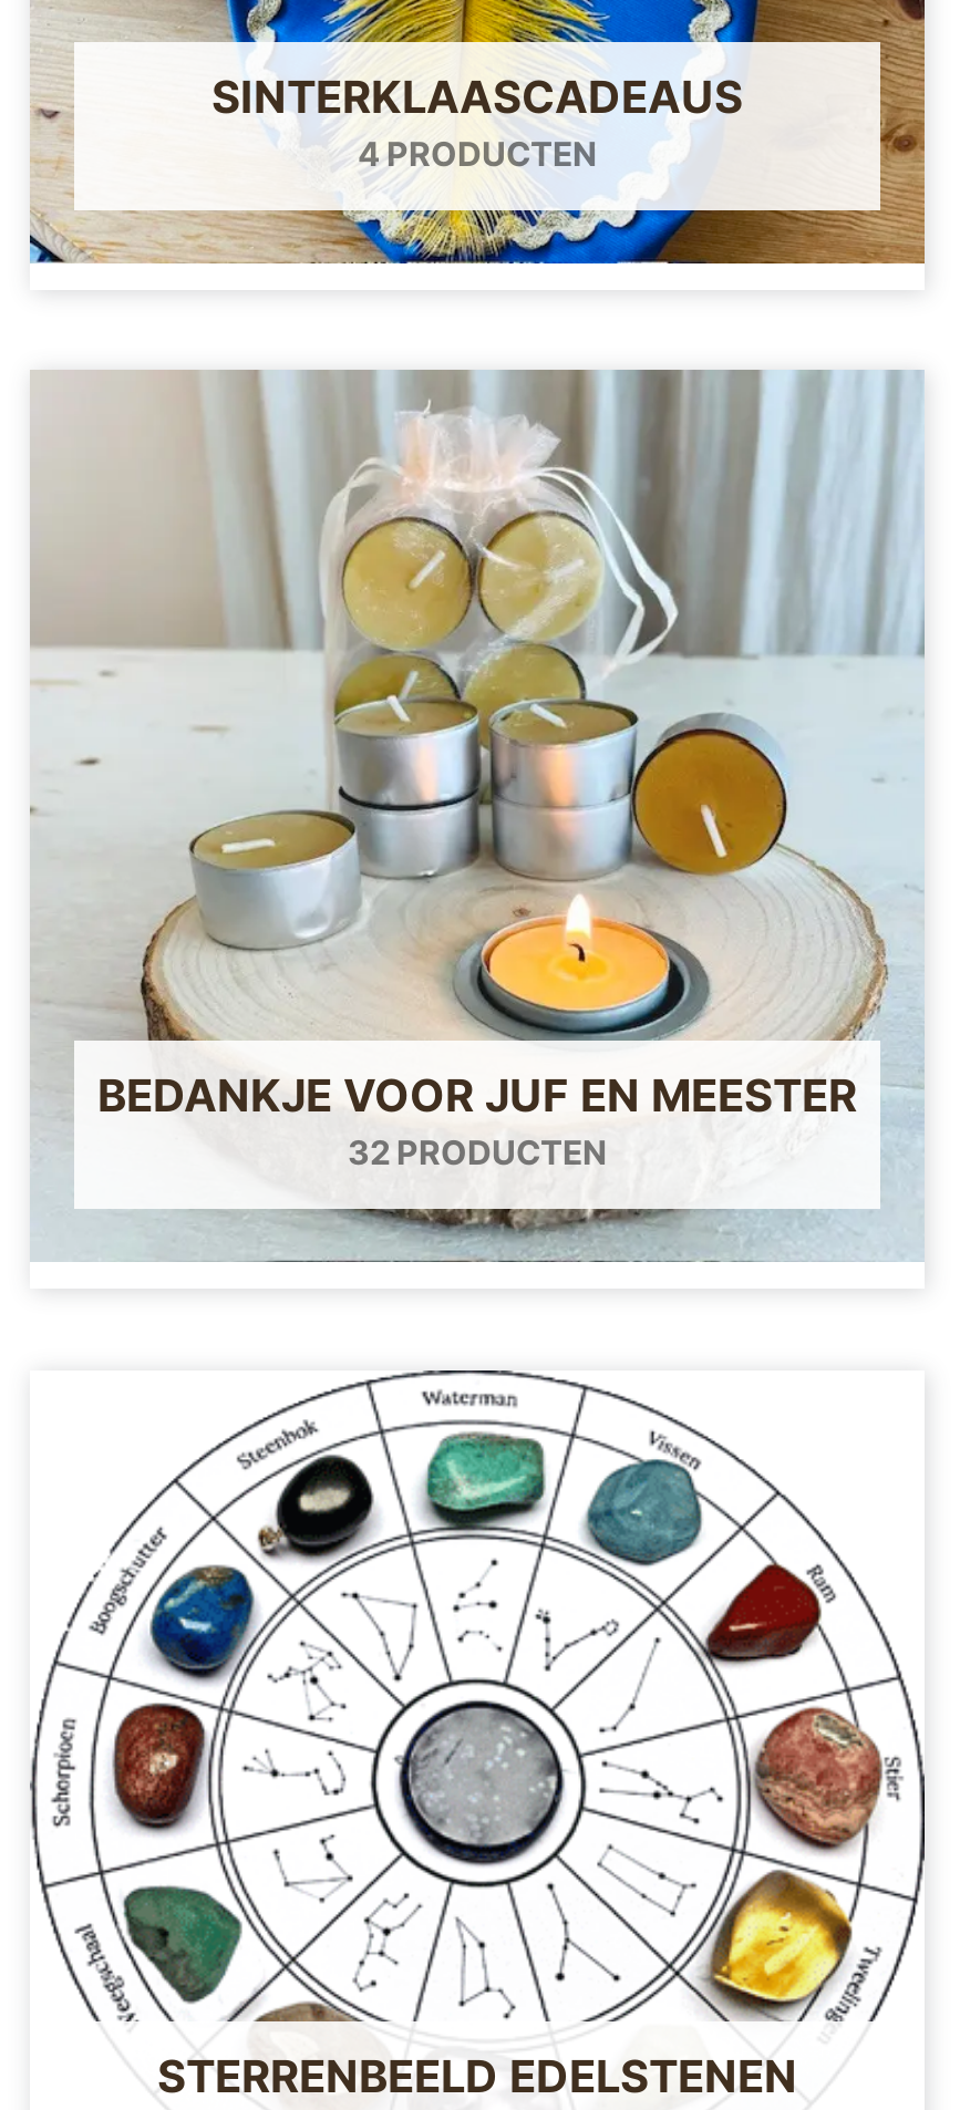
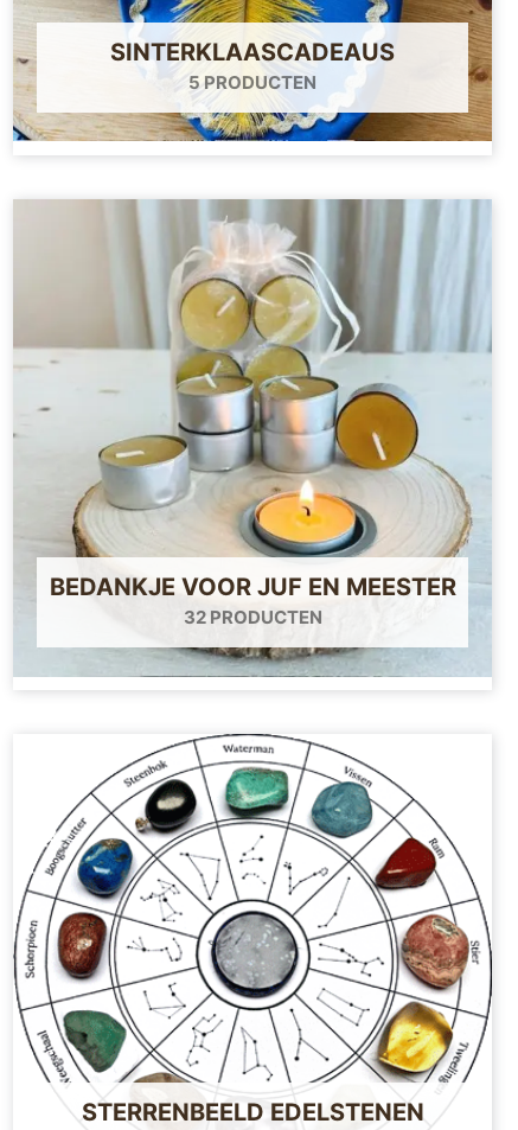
- 4 PRODUCTEN
+ 5 PRODUCTEN
